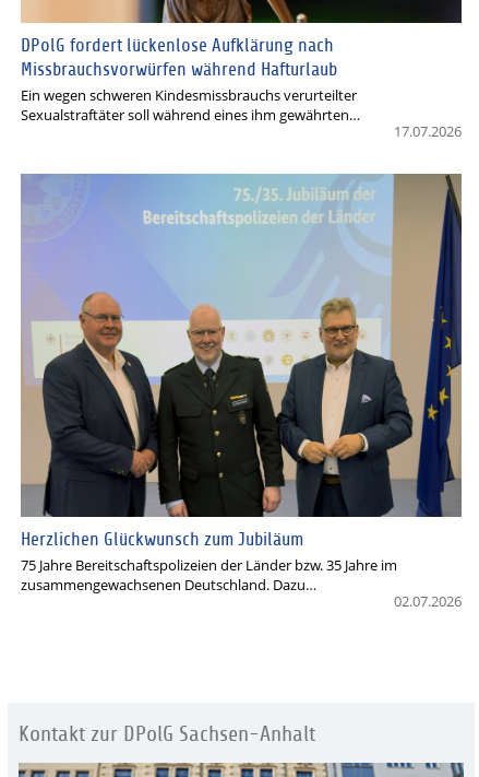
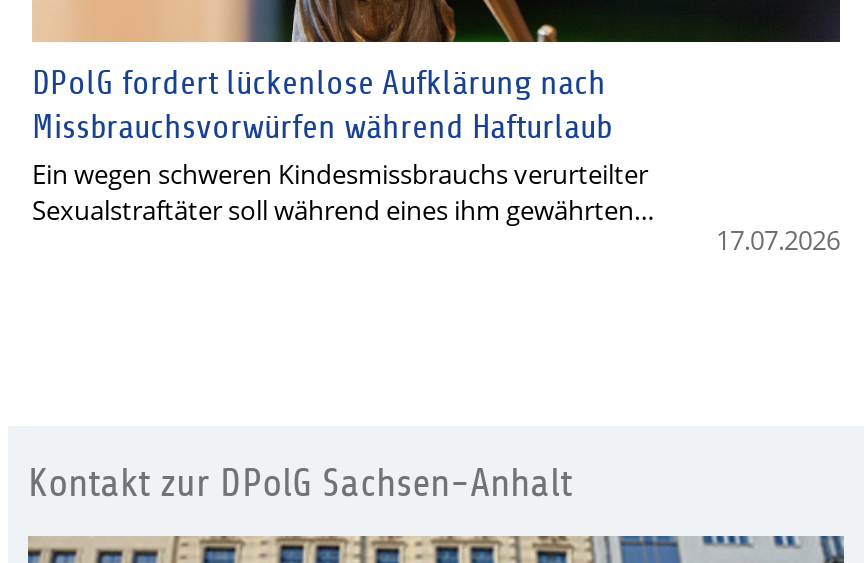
- [image]
- Herzlichen Glückwunsch zum Jubiläum
- 75 Jahre Bereitschaftspolizeien der Länder bzw. 35 Jahre im
- zusammengewachsenen Deutschland. Dazu…
- 02.07.2026
